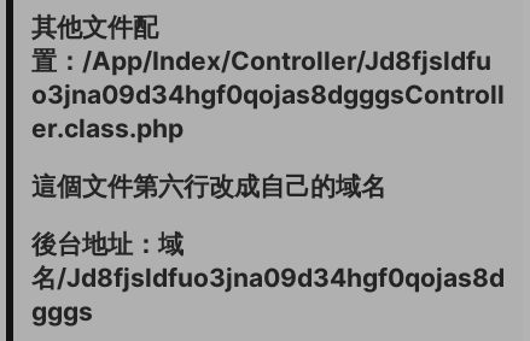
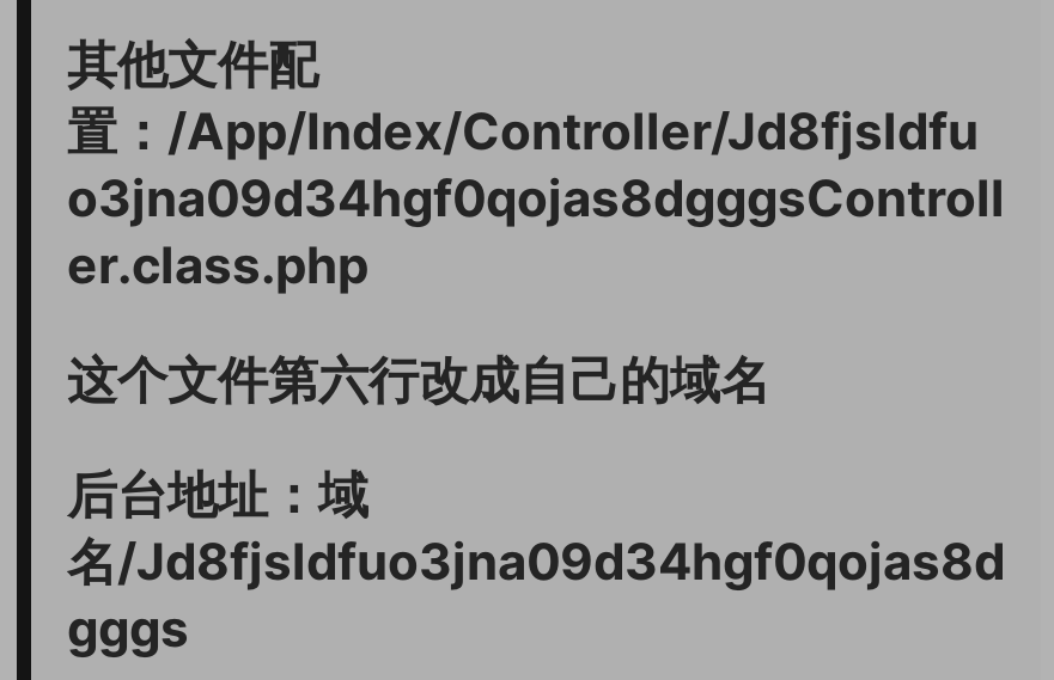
- 這個文件第六行改成自己的域名
+ 这个文件第六行改成自己的域名

- 後台地址：域
+ 后台地址：域
